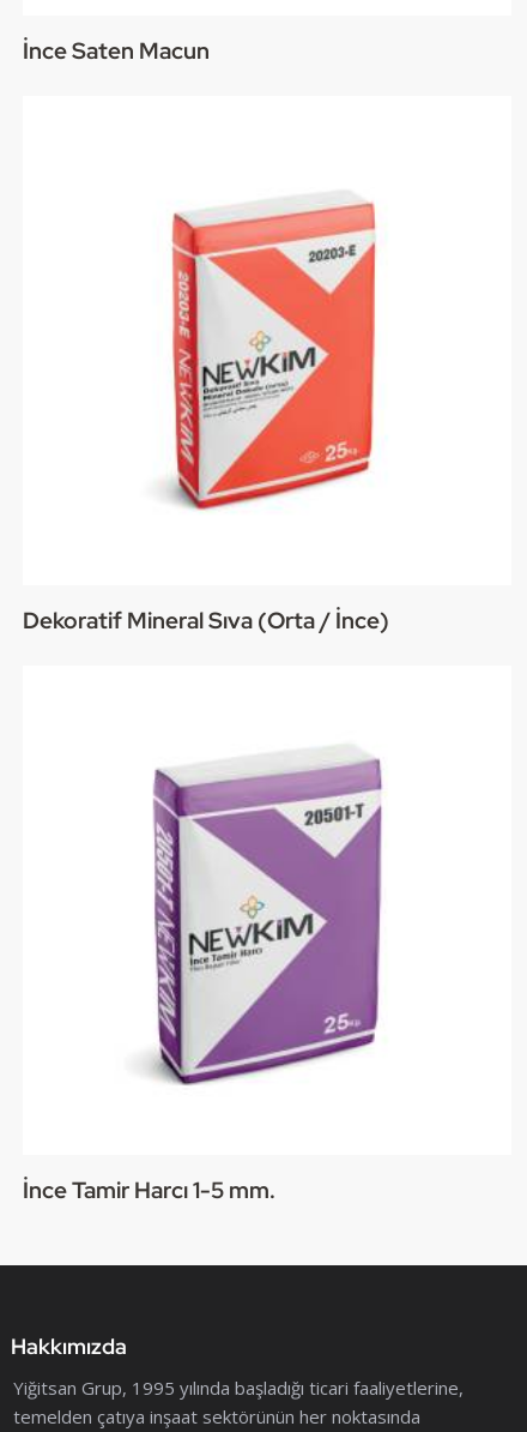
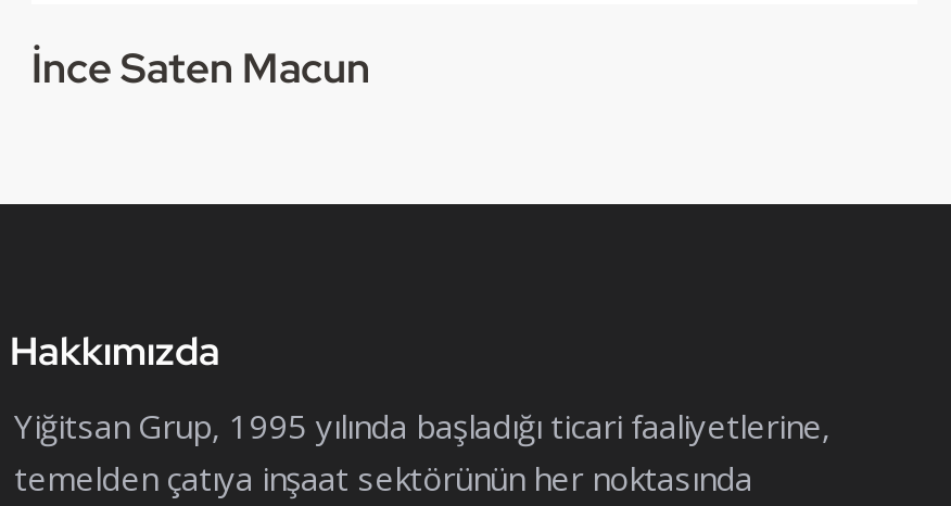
- [image]

- Dekoratif Mineral Sıva (Orta / İnce)

- [image]

- İnce Tamir Harcı 1-5 mm.
